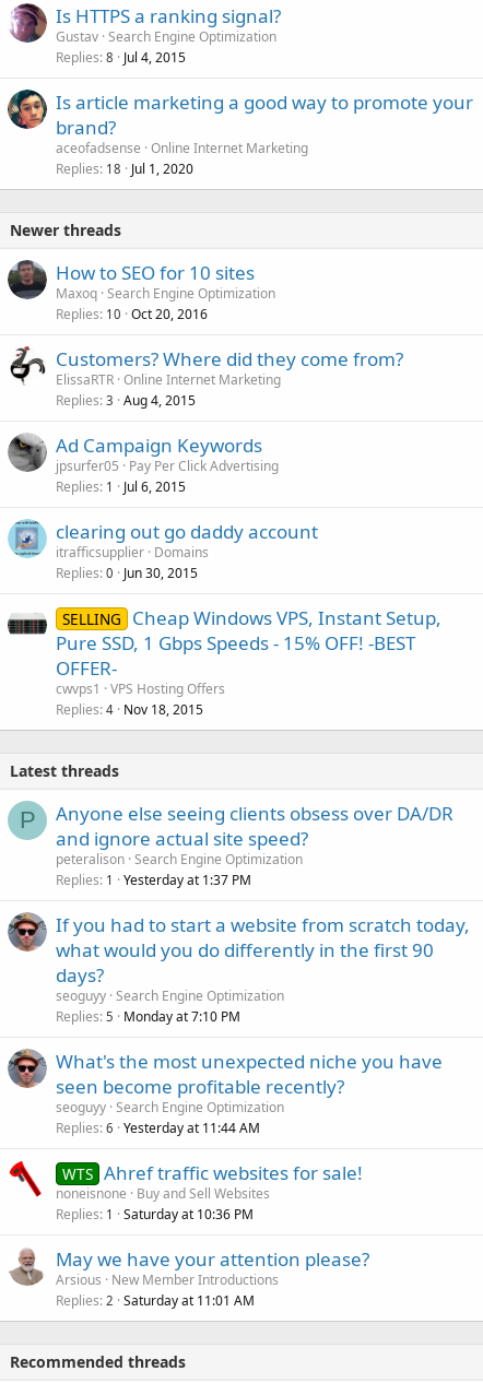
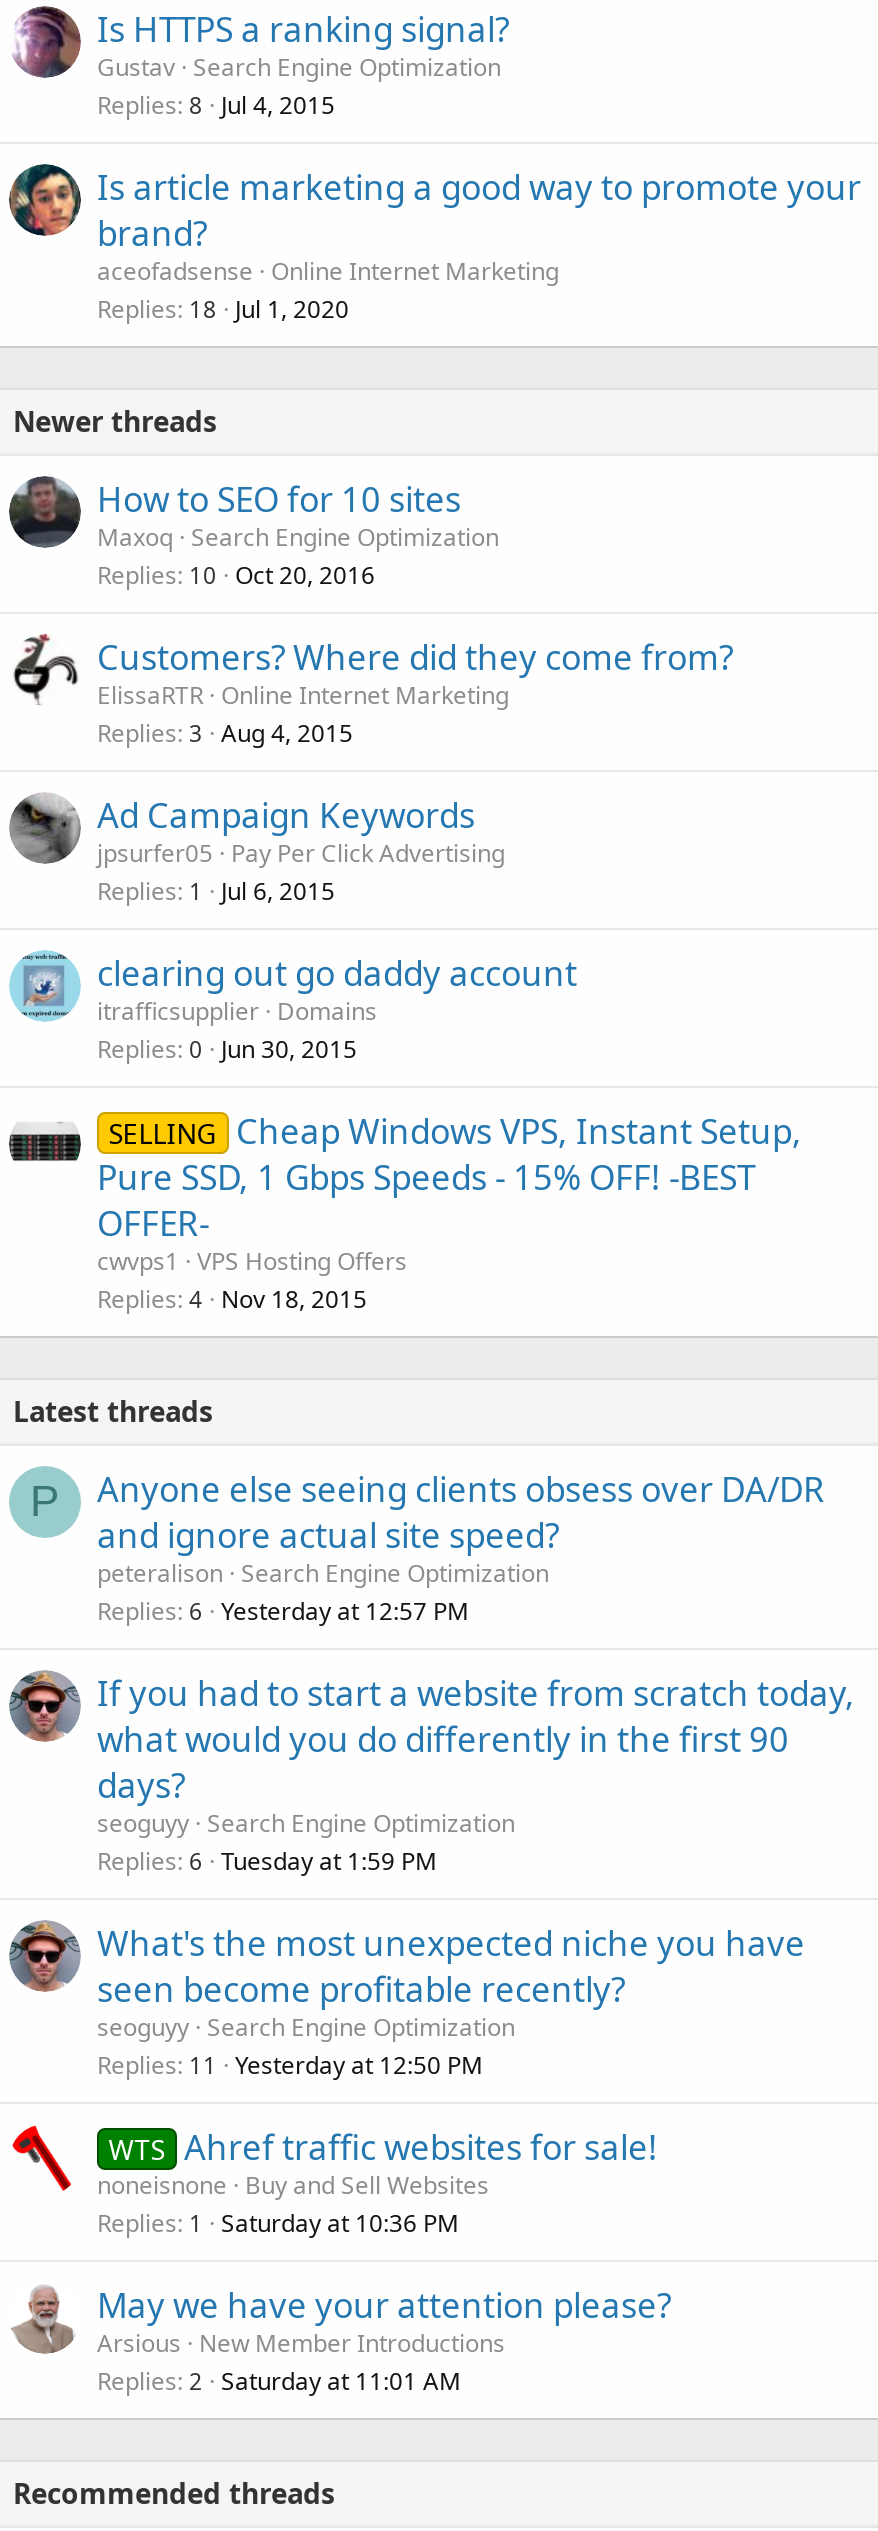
- Replies 1 Yesterday at 1:37 PM
+ Replies 6 Yesterday at 12:57 PM

- Replies 5 Monday at 7:10 PM
+ Replies 6 Tuesday at 1:59 PM

- Replies 6 Yesterday at 11:44 AM
+ Replies 11 Yesterday at 12:50 PM
